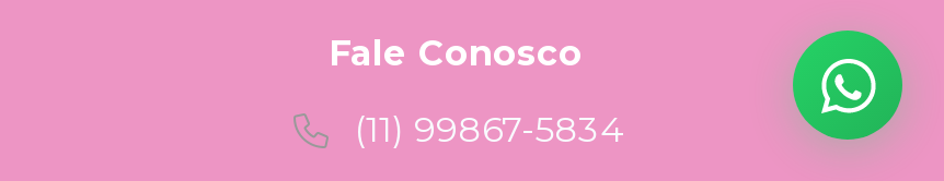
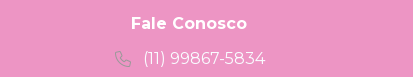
- [image]
